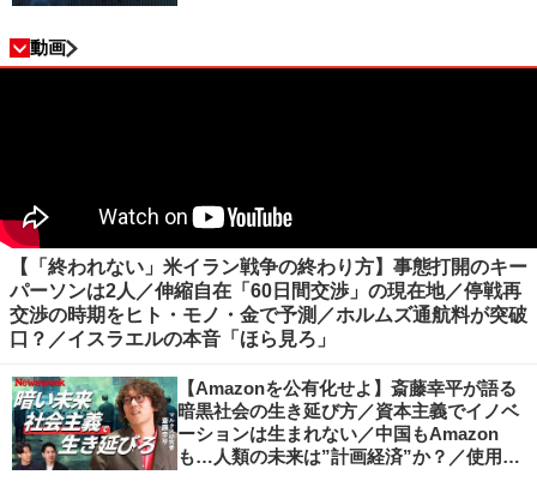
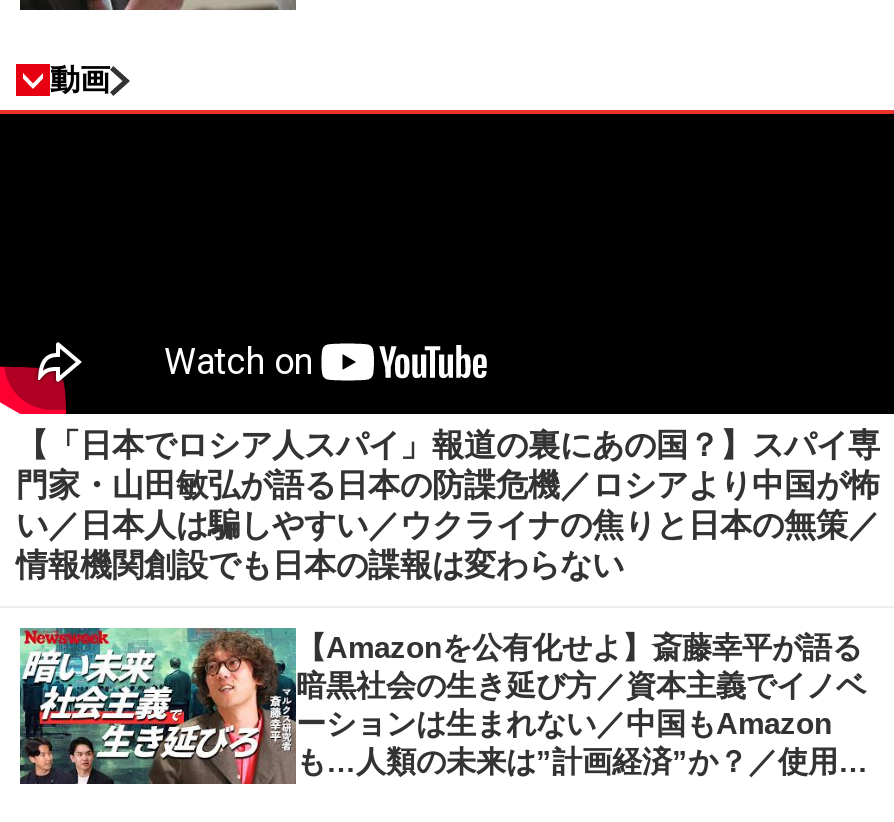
- 【「終われない」米イラン戦争の終わり方】事態打開のキー
- パーソンは2人／伸縮自在「60日間交渉」の現在地／停戦再
- 交渉の時期をヒト・モノ・金で予測／ホルムズ通航料が突破
- 口？／イスラエルの本音「ほら見ろ」
+ 【「日本でロシア人スパイ」報道の裏にあの国？】スパイ専
+ 門家・山田敏弘が語る日本の防諜危機／ロシアより中国が怖
+ い／日本人は騙しやすい／ウクライナの焦りと日本の無策／
+ 情報機関創設でも日本の諜報は変わらない
